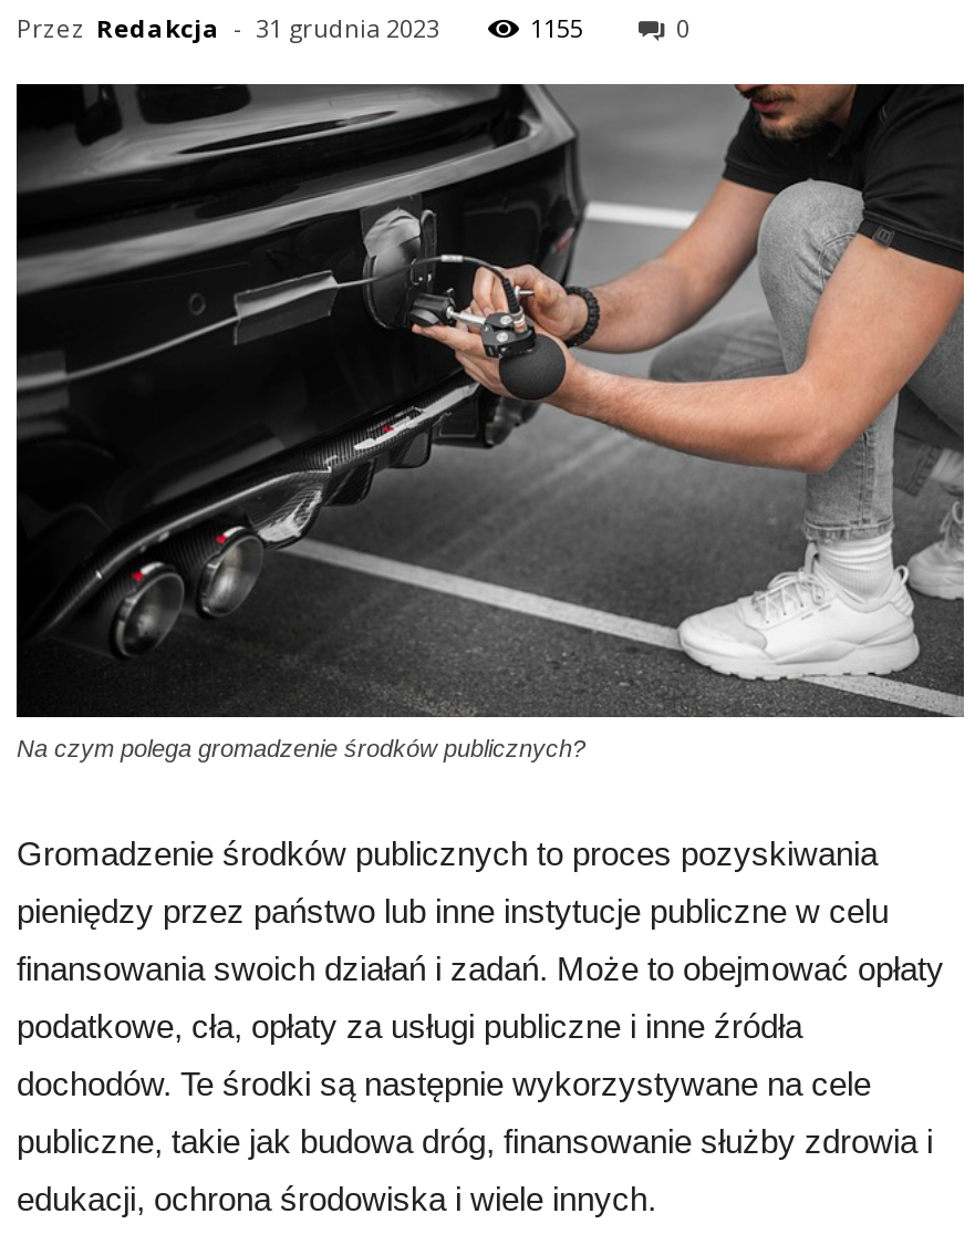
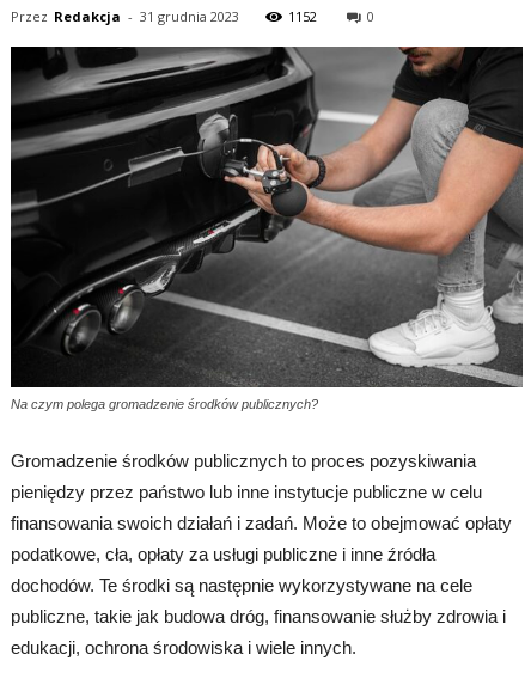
- 1155
+ 1152
